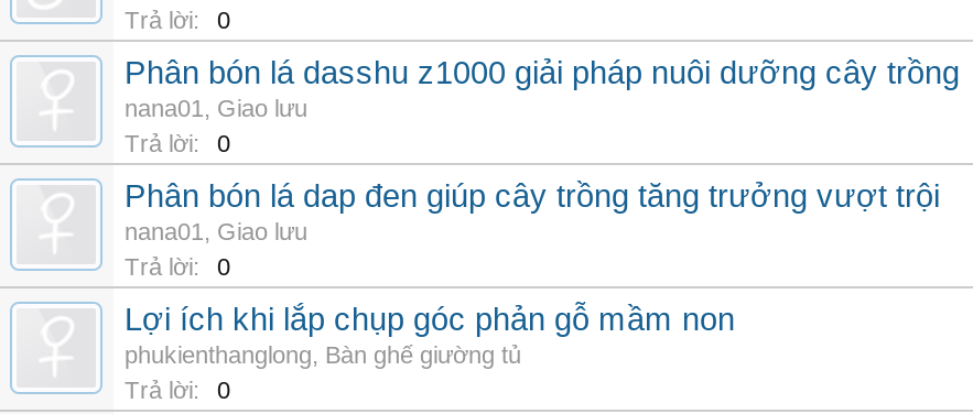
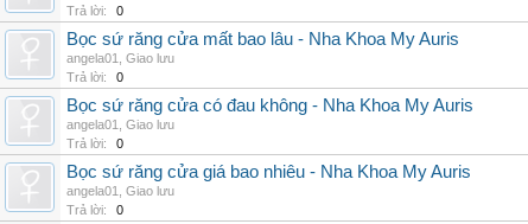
- Phân bón lá dasshu z1000 giải pháp nuôi dưỡng cây trồng
- nana01, Giao lưu
+ Bọc sứ răng cửa mất bao lâu - Nha Khoa My Auris
+ angela01, Giao lưu

- Phân bón lá dap đen giúp cây trồng tăng trưởng vượt trội
- nana01, Giao lưu
+ Bọc sứ răng cửa có đau không - Nha Khoa My Auris
+ angela01, Giao lưu

- Lợi ích khi lắp chụp góc phản gỗ mầm non
- phukienthanglong, Bàn ghế giường tủ
+ Bọc sứ răng cửa giá bao nhiêu - Nha Khoa My Auris
+ angela01, Giao lưu
